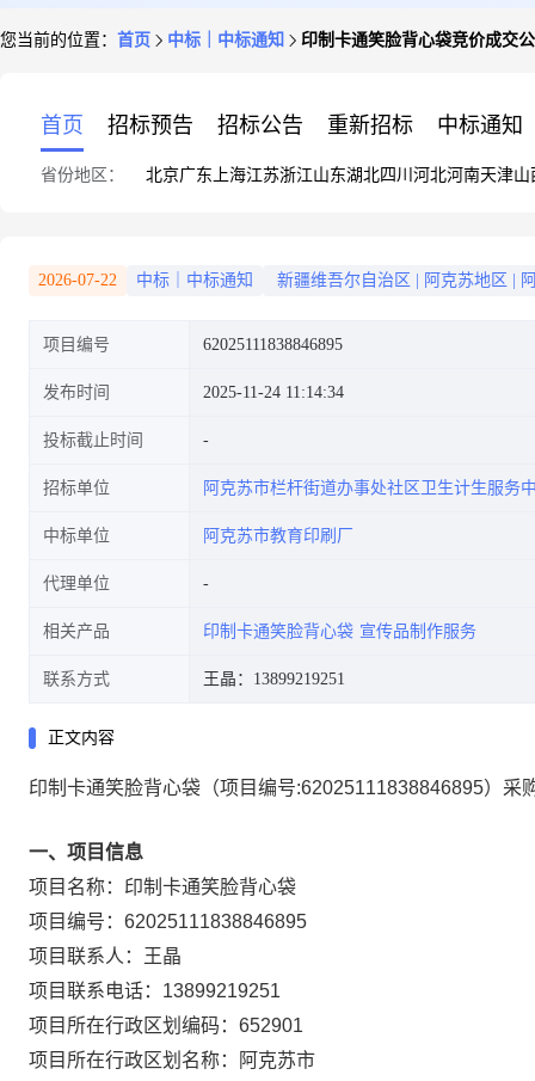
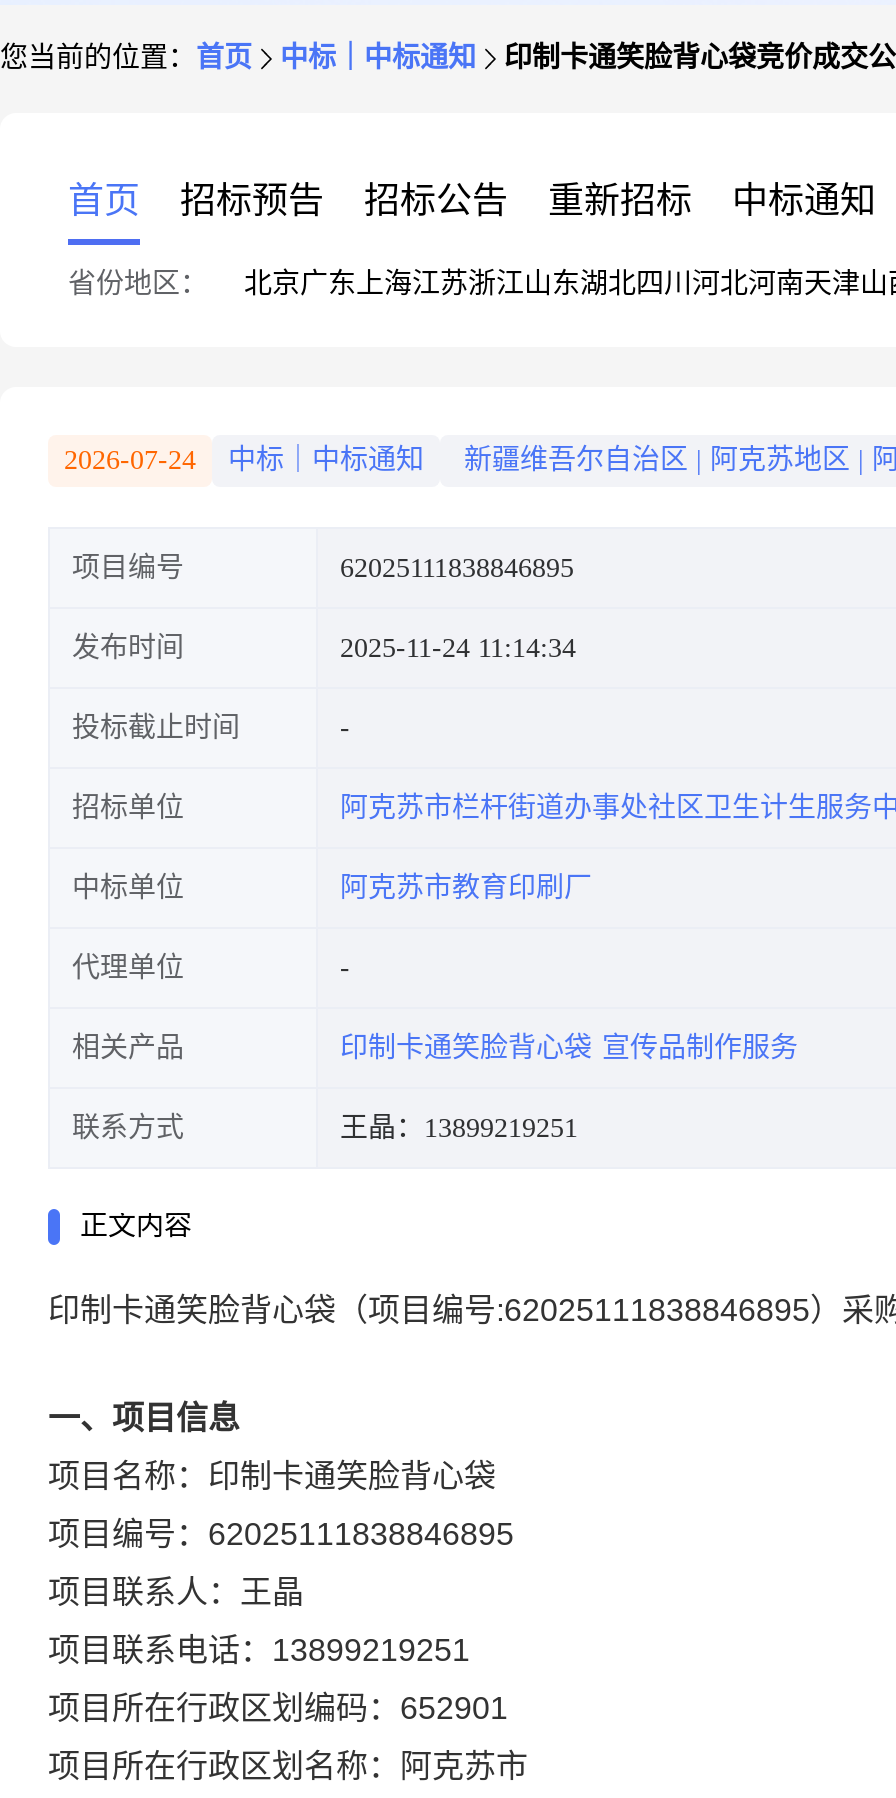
- 2026-07-22
+ 2026-07-24
